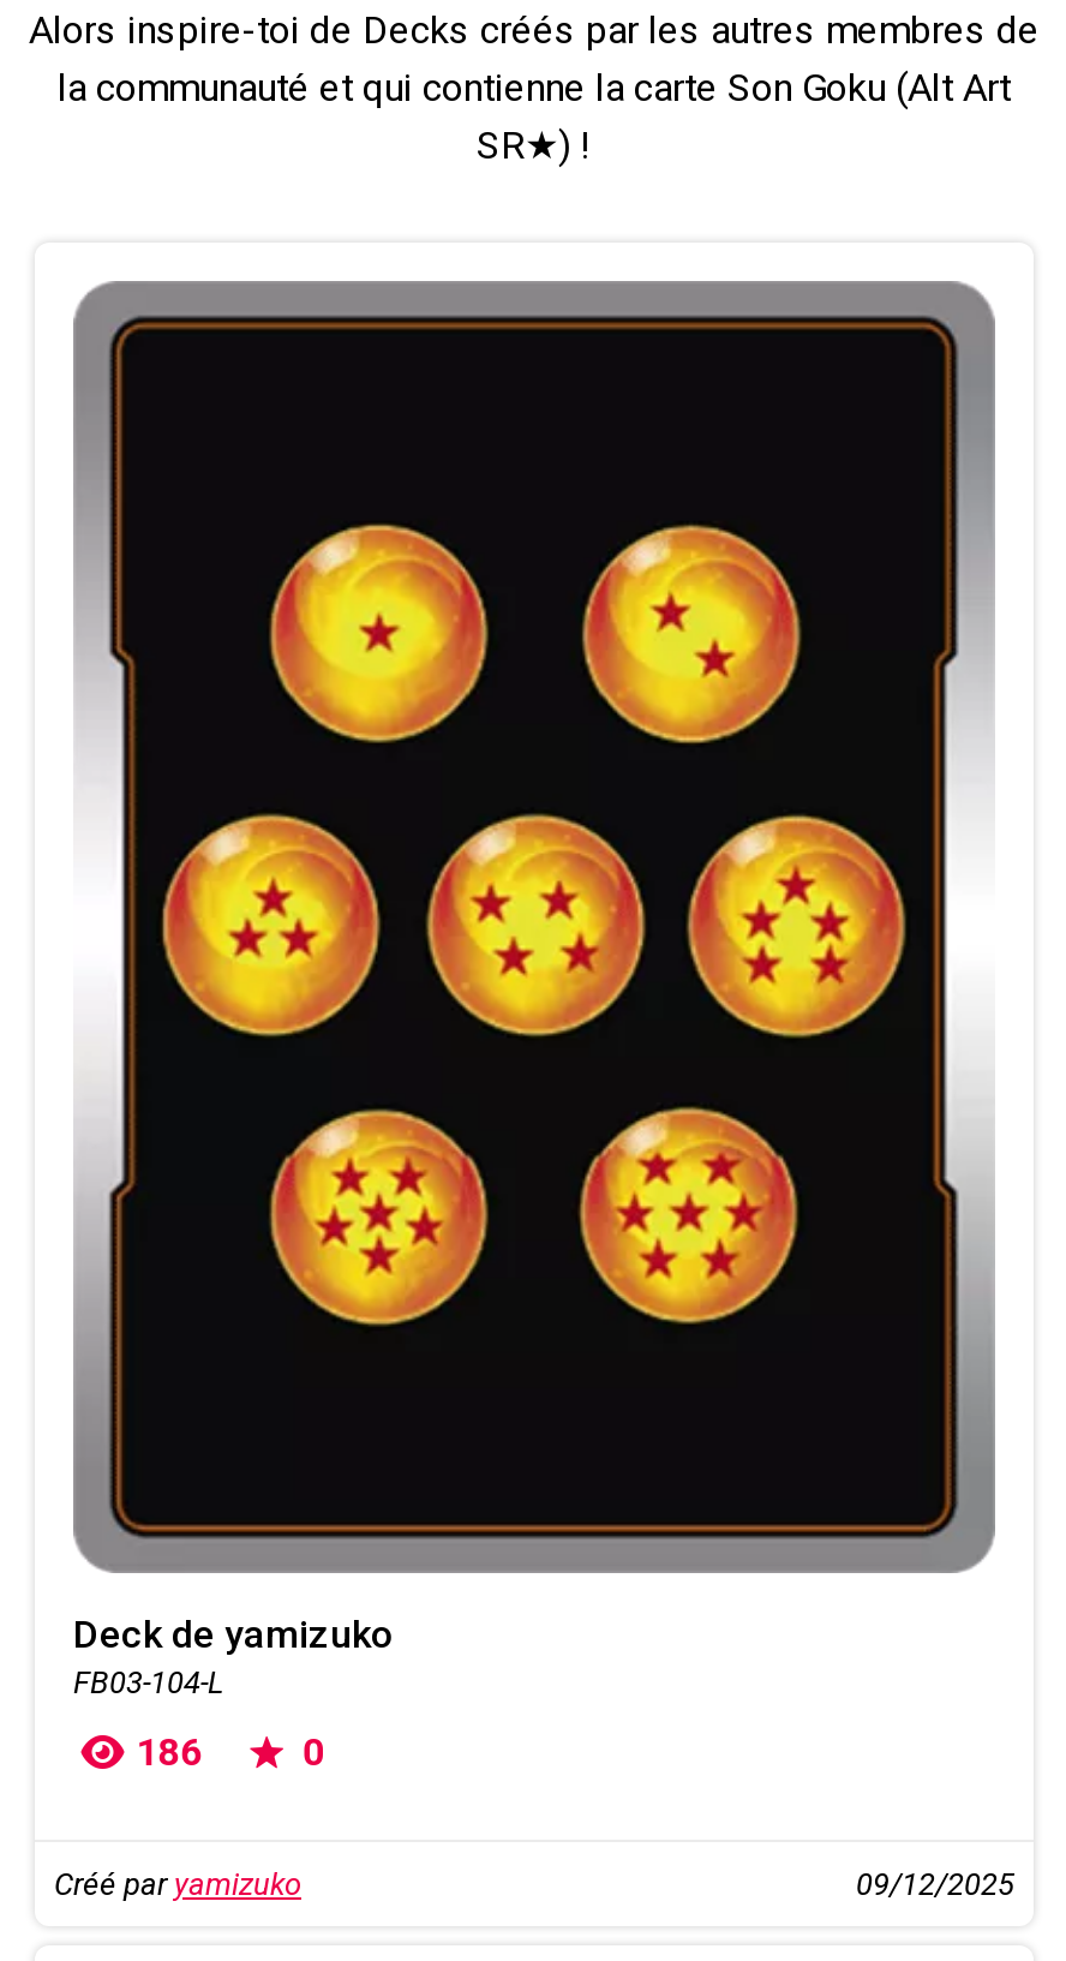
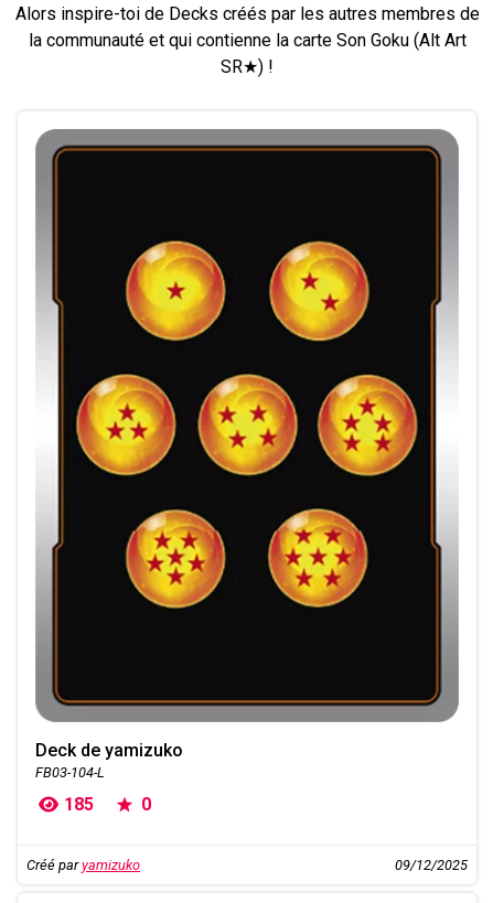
- 186
+ 185
